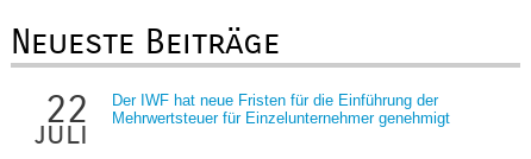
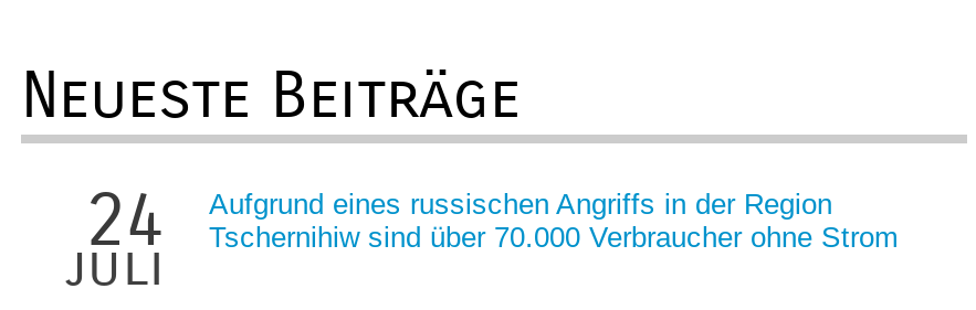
- 22
+ 24

- Der IWF hat neue Fristen für die Einführung der
- Mehrwertsteuer für Einzelunternehmer genehmigt
+ Aufgrund eines russischen Angriffs in der Region
+ Tschernihiw sind über 70.000 Verbraucher ohne Strom
